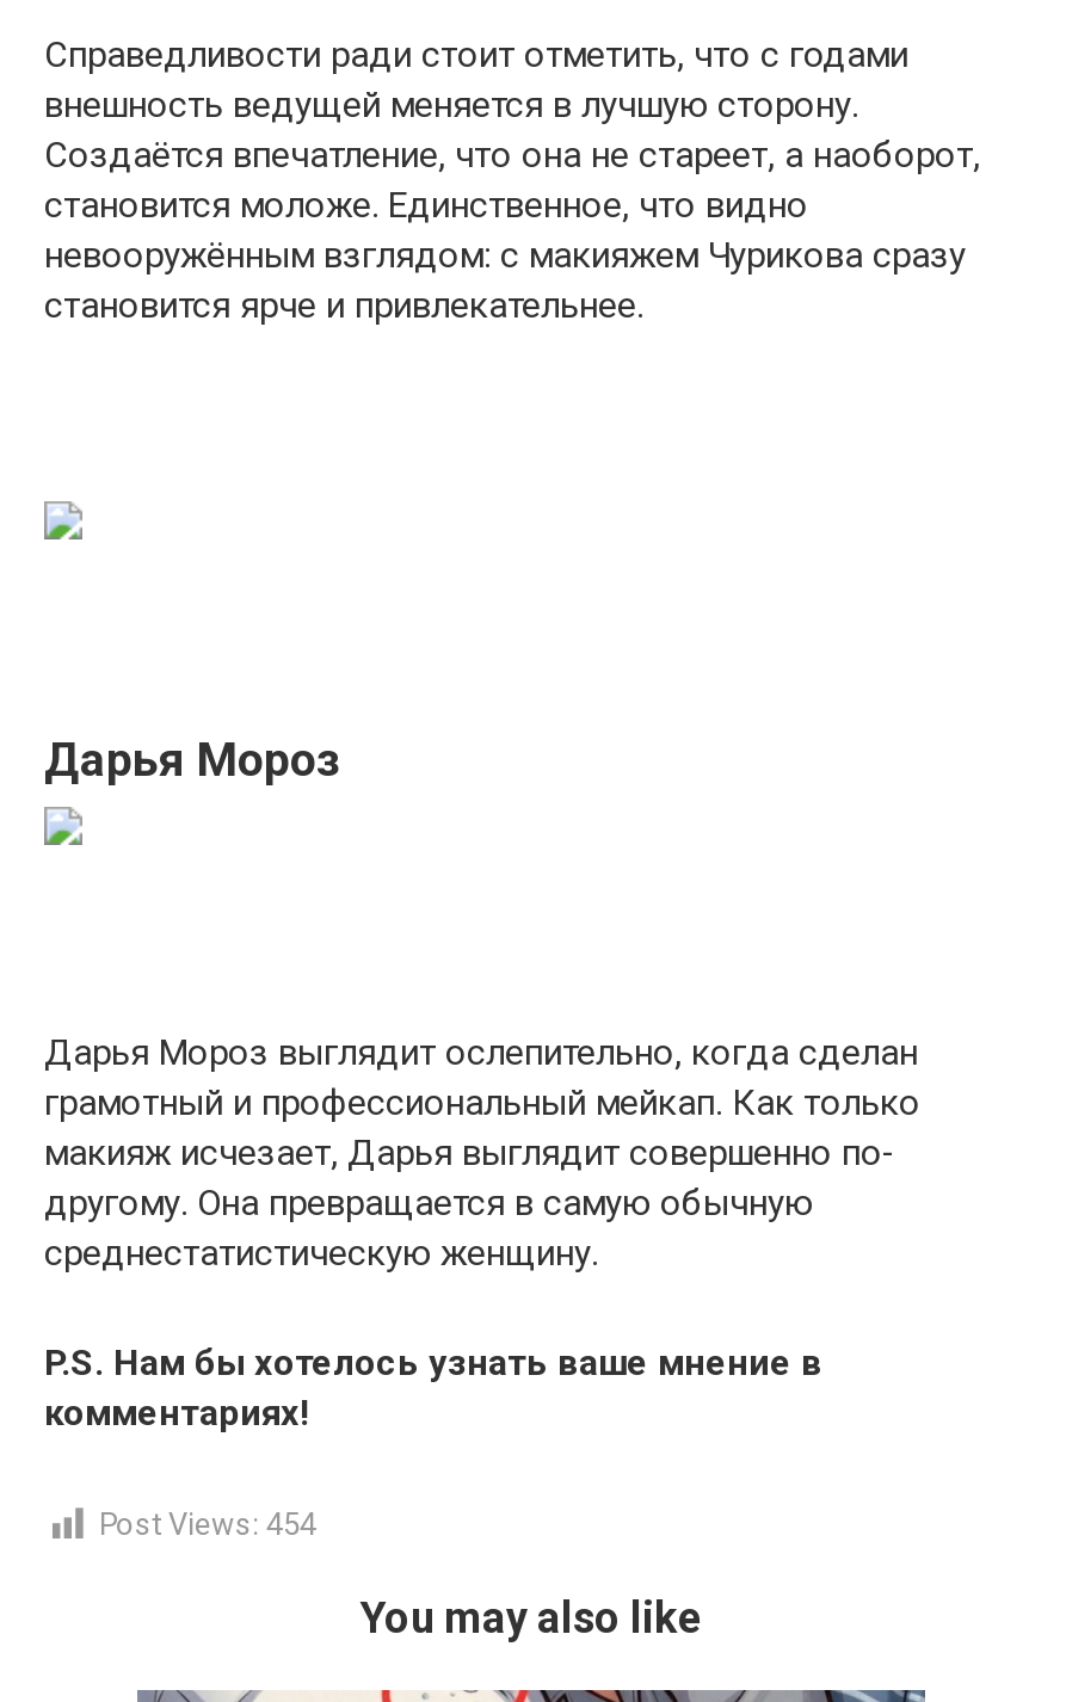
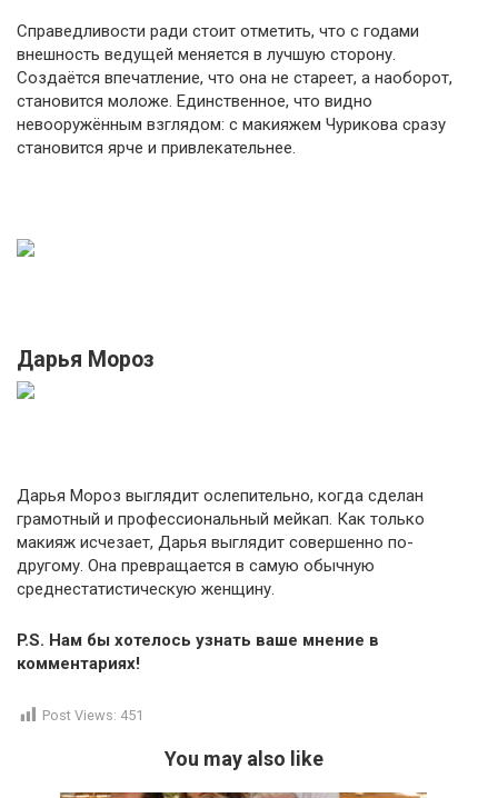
- Post Views: 454
+ Post Views: 451
